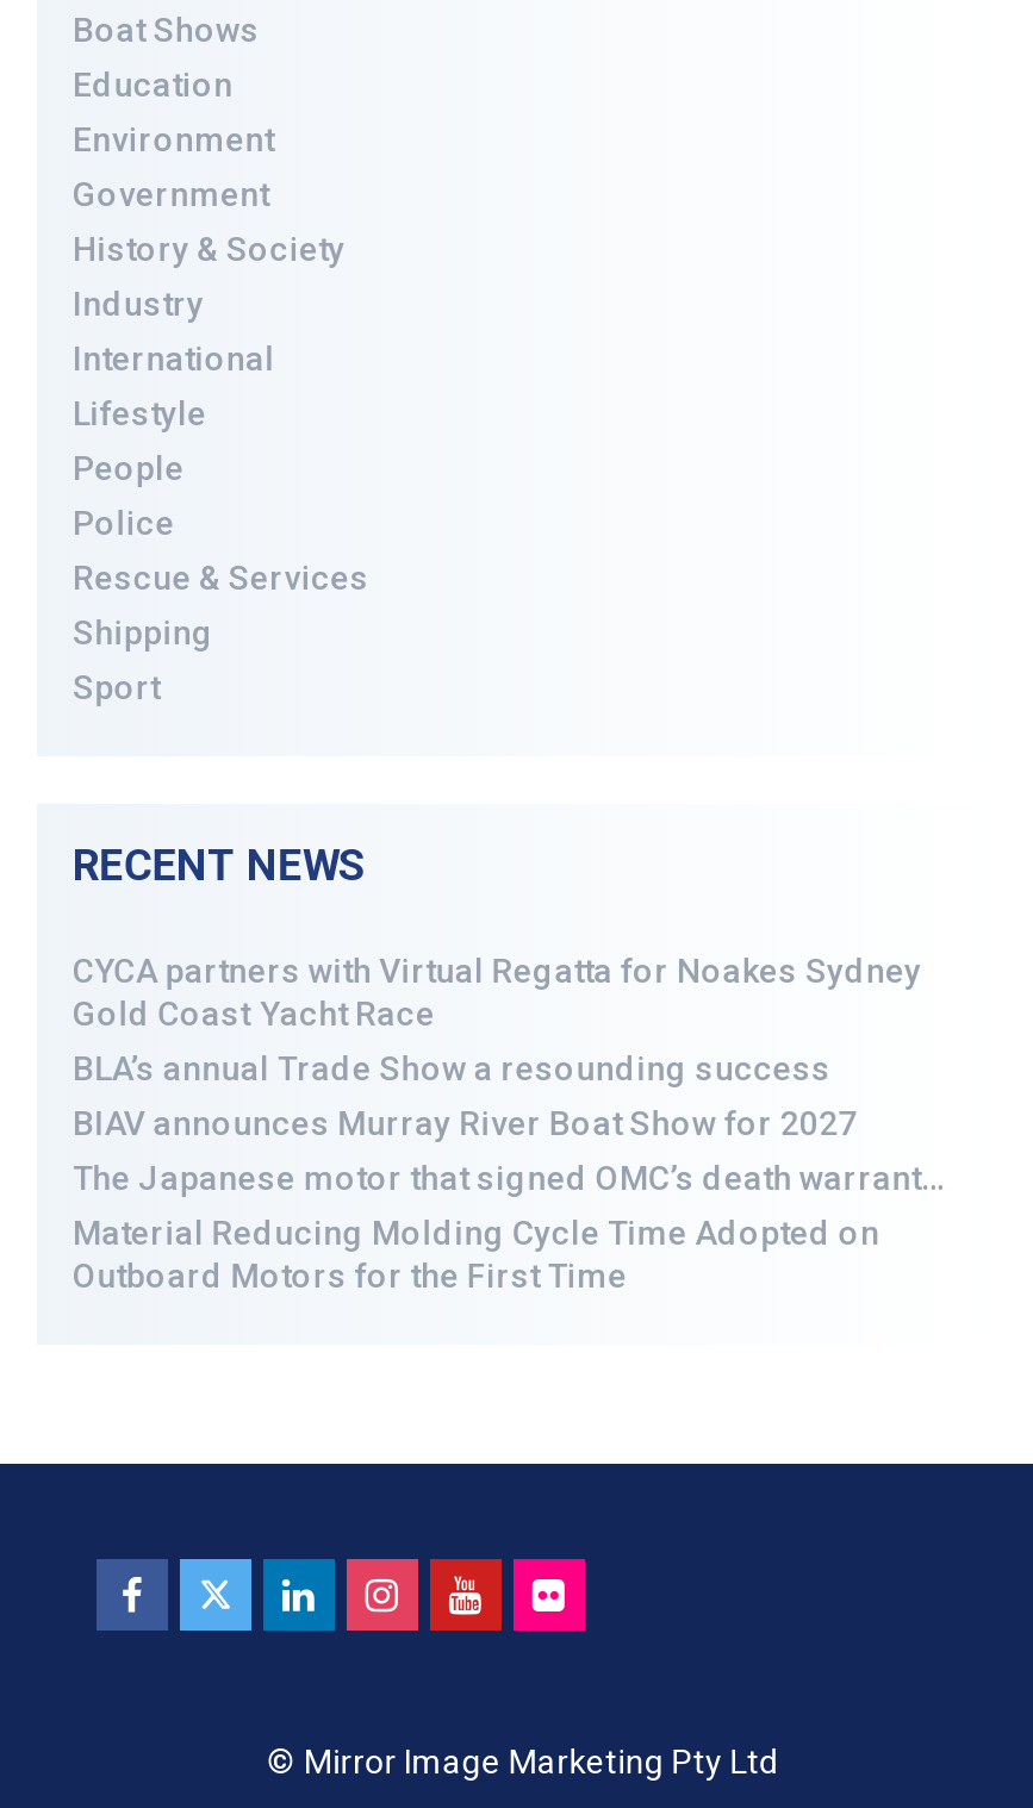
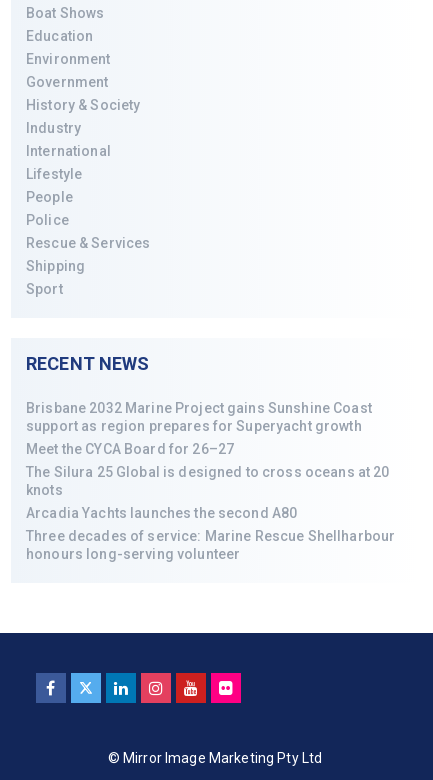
- CYCA partners with Virtual Regatta for Noakes Sydney
- Gold Coast Yacht Race
- BLA’s annual Trade Show a resounding success
- BIAV announces Murray River Boat Show for 2027
- The Japanese motor that signed OMC’s death warrant…
- Material Reducing Molding Cycle Time Adopted on
- Outboard Motors for the First Time
+ Brisbane 2032 Marine Project gains Sunshine Coast
+ support as region prepares for Superyacht growth
+ Meet the CYCA Board for 26–27
+ The Silura 25 Global is designed to cross oceans at 20
+ knots
+ Arcadia Yachts launches the second A80
+ Three decades of service: Marine Rescue Shellharbour
+ honours long-serving volunteer
